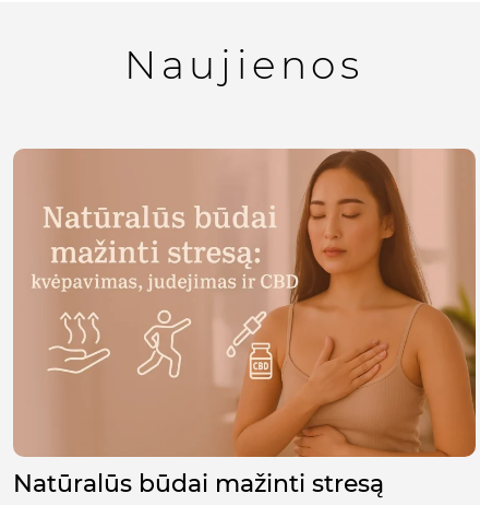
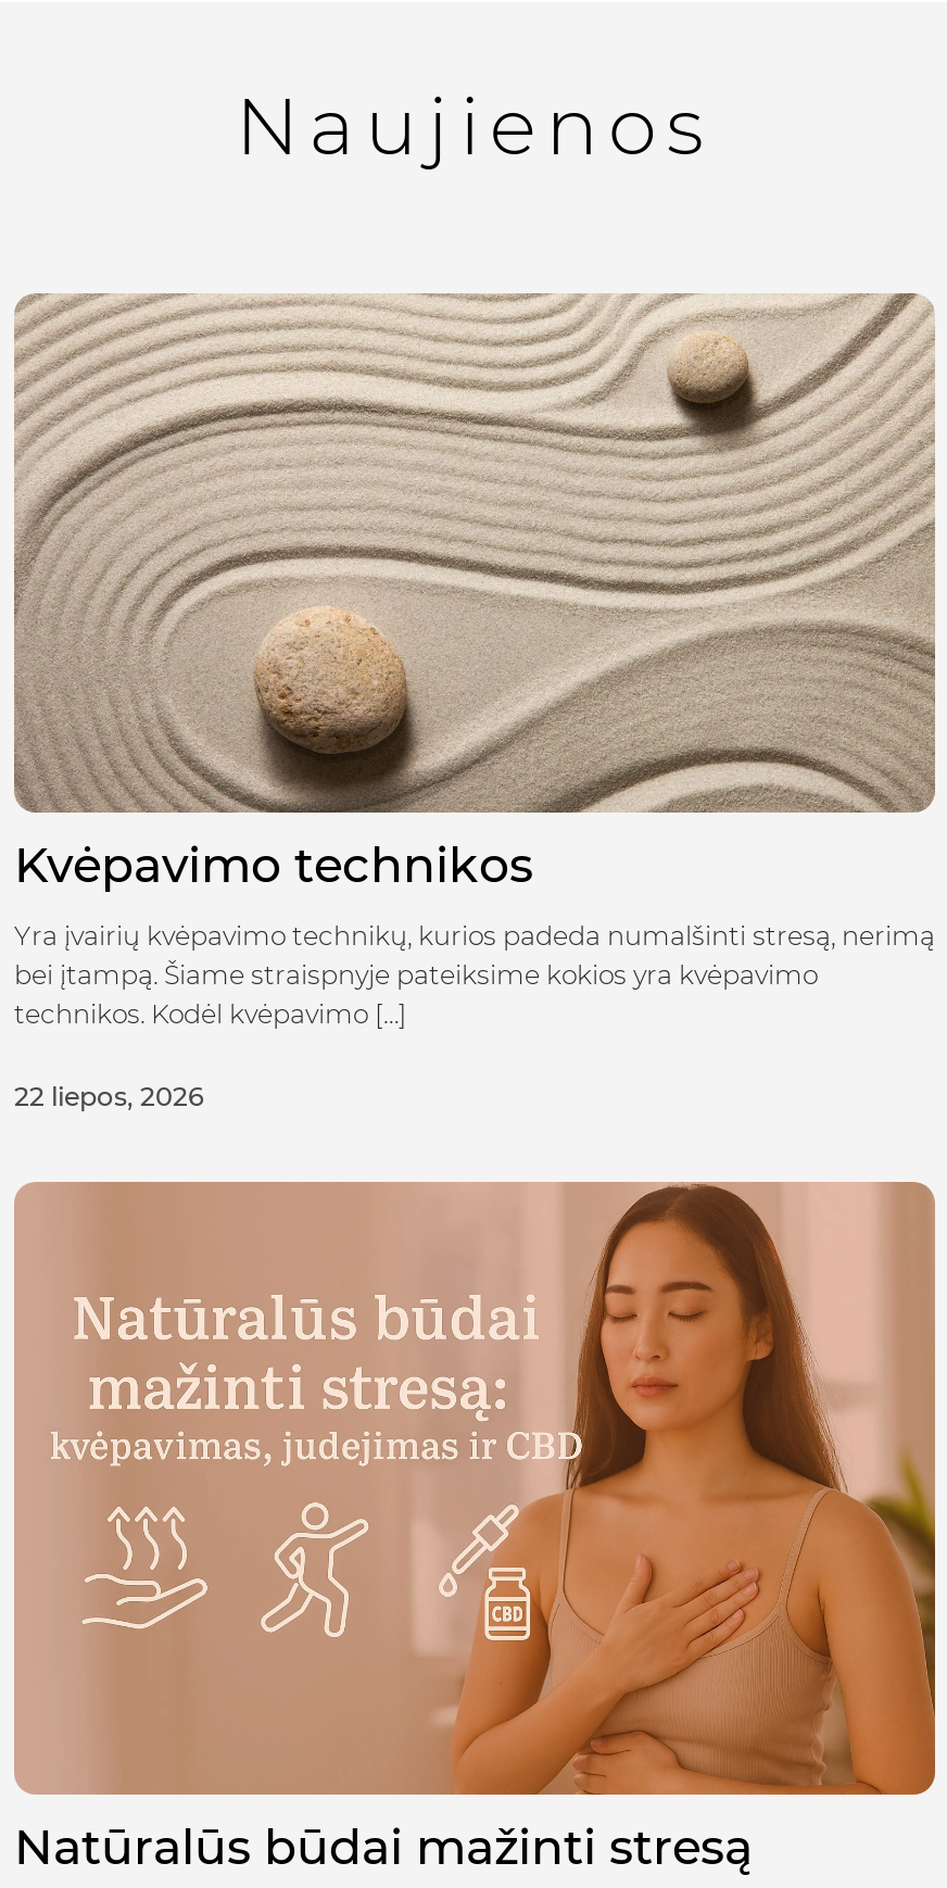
+ [image]
+ Kvėpavimo technikos
+ Yra įvairių kvėpavimo technikų, kurios padeda numalšinti stresą, nerimą
+ bei įtampą. Šiame straispnyje pateiksime kokios yra kvėpavimo
+ technikos. Kodėl kvėpavimo […]
+ 22 liepos, 2026
